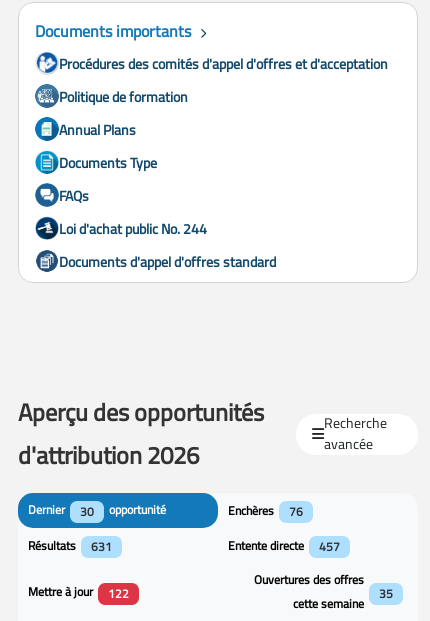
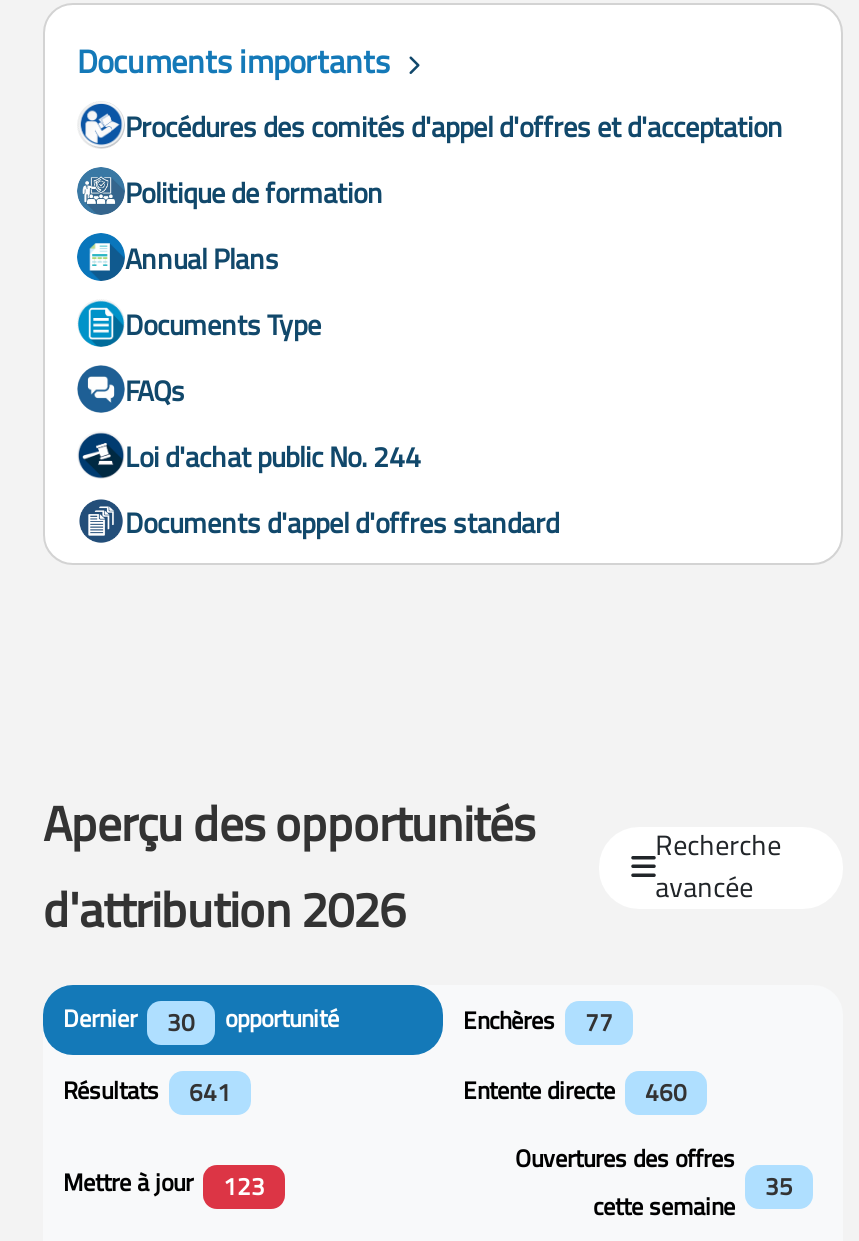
- Enchères 76
+ Enchères 77

- Résultats 631
+ Résultats 641

- Entente directe 457
+ Entente directe 460

- Mettre à jour 122
+ Mettre à jour 123
